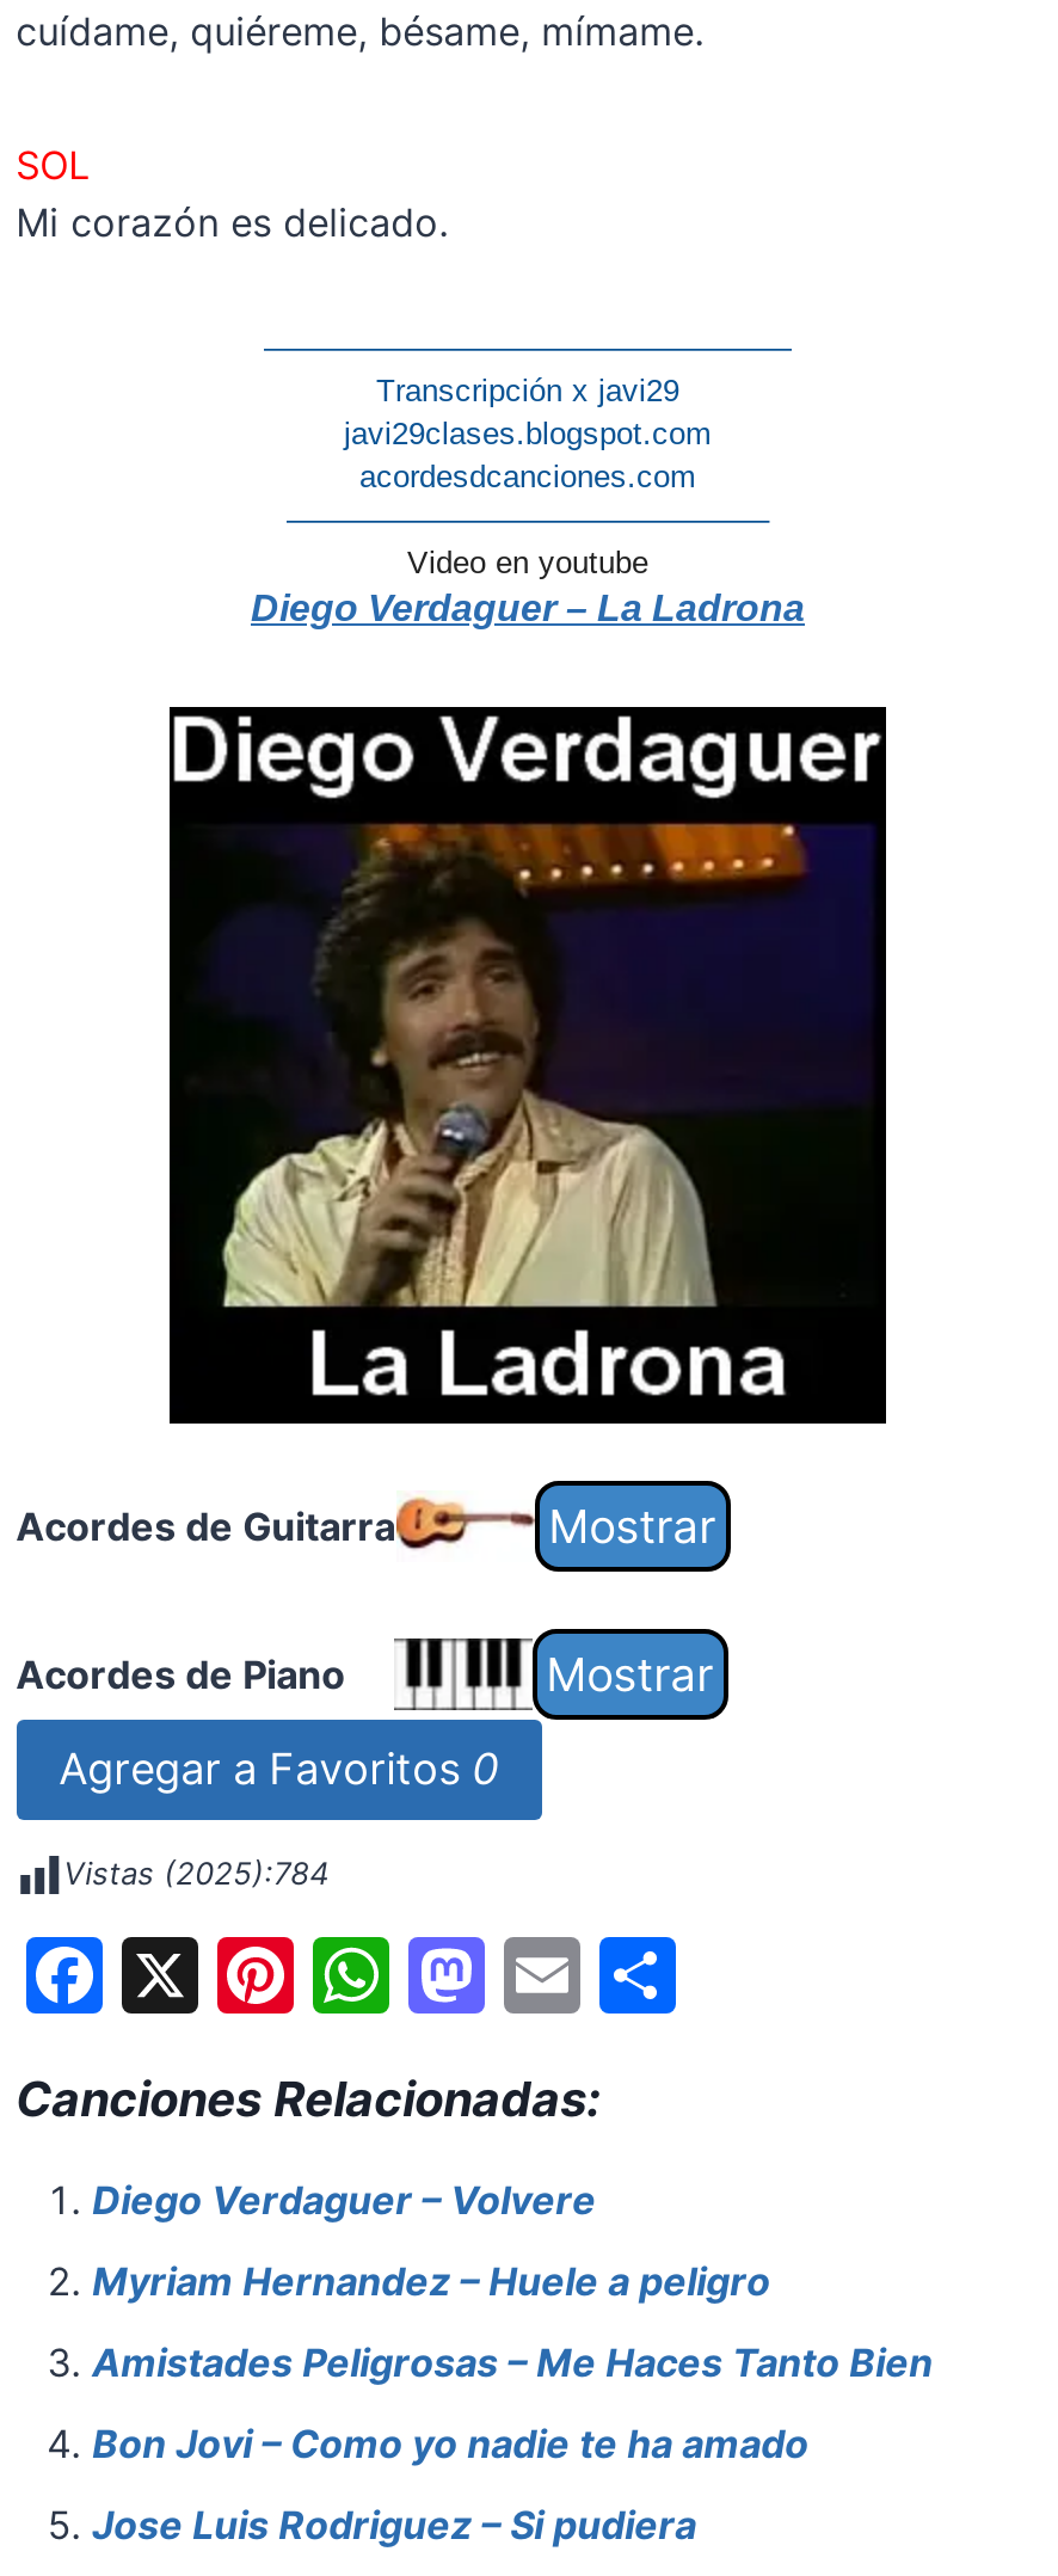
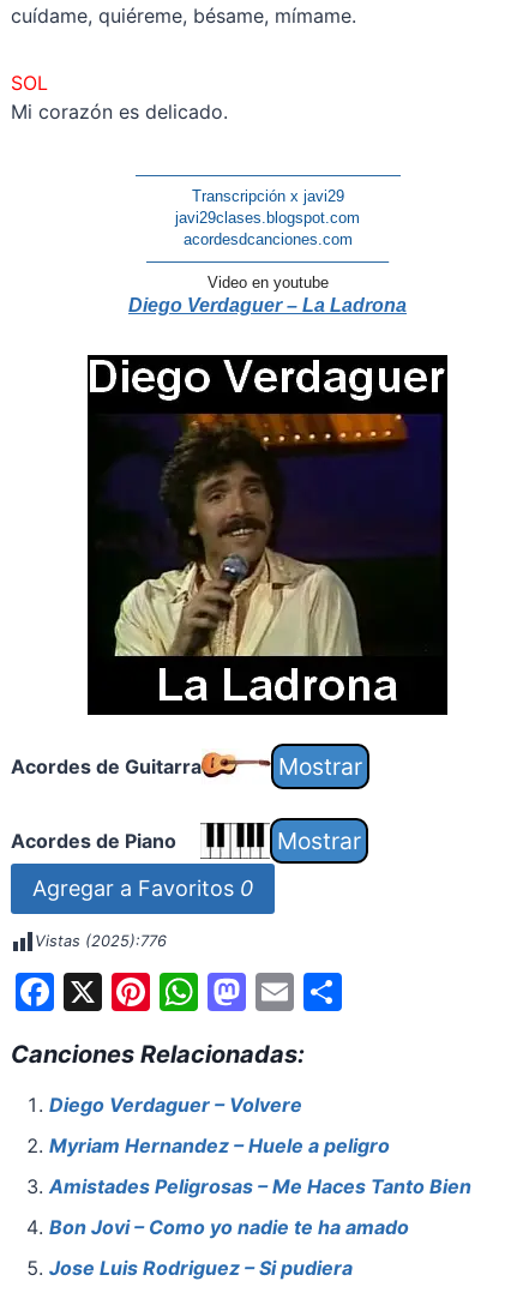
- Vistas (2025):784
+ Vistas (2025):776
